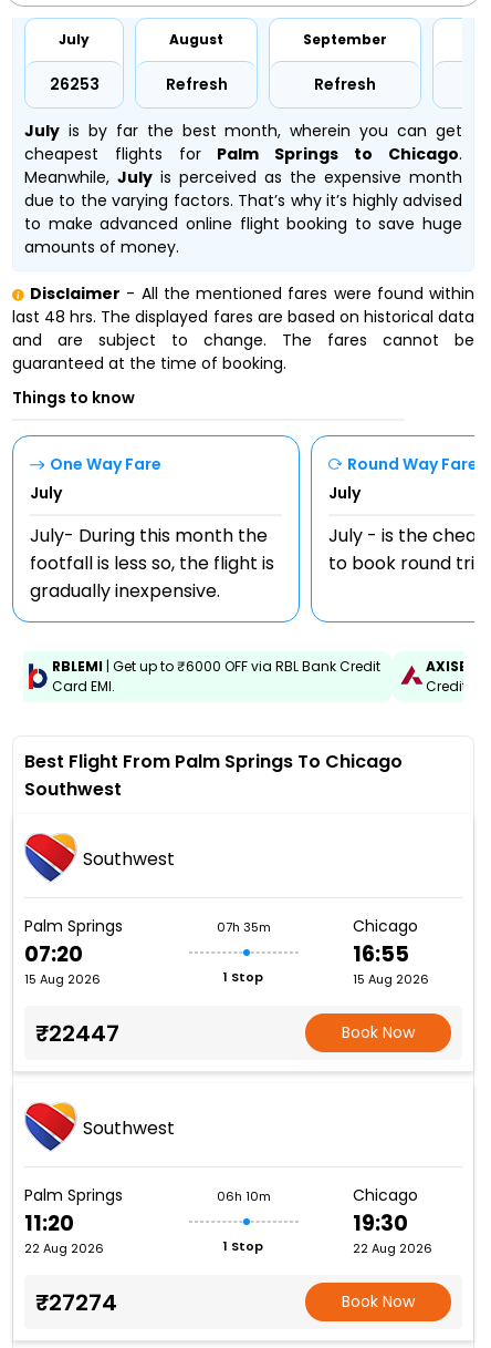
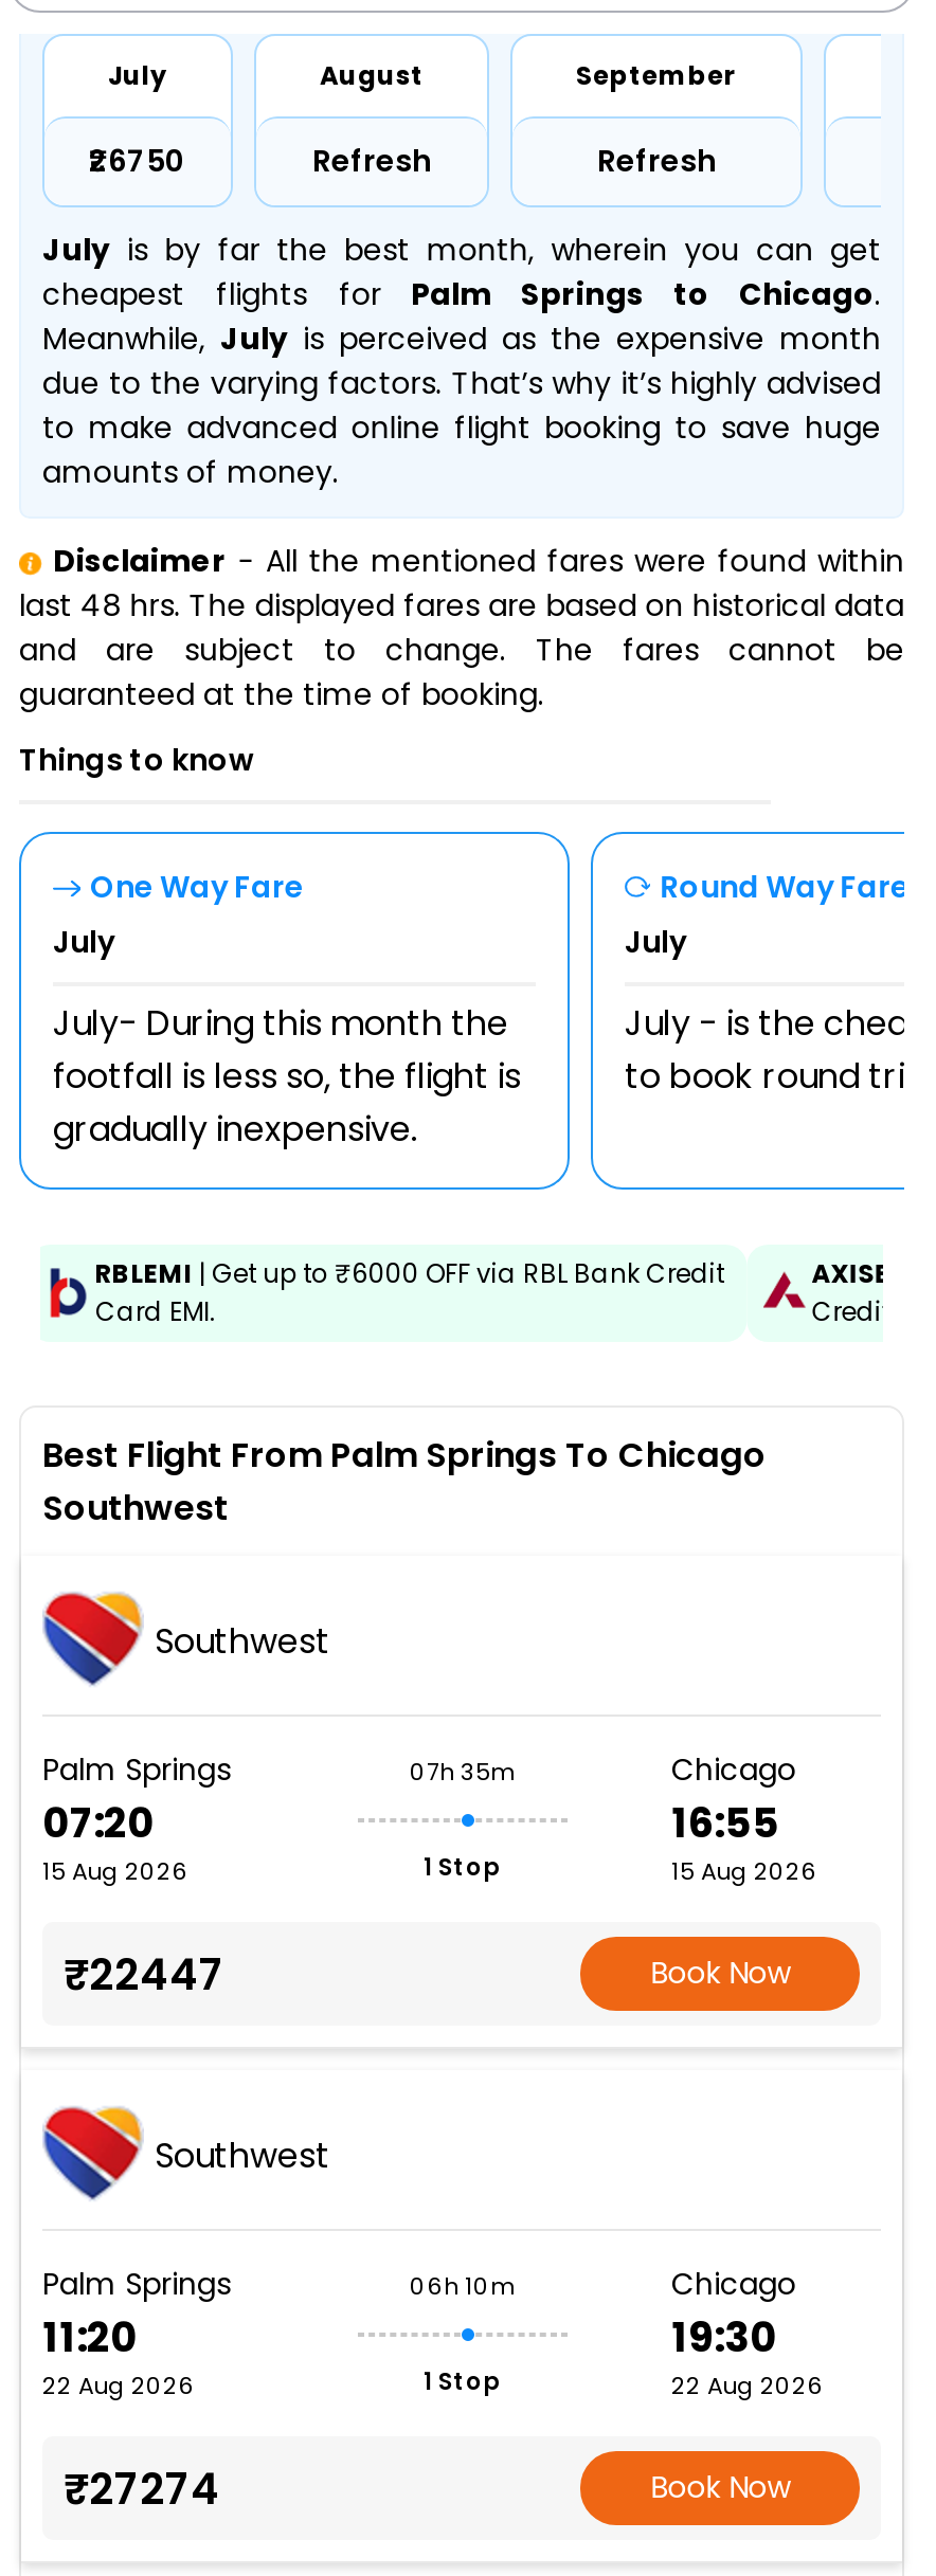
- ₹26253
+ ₹26750
